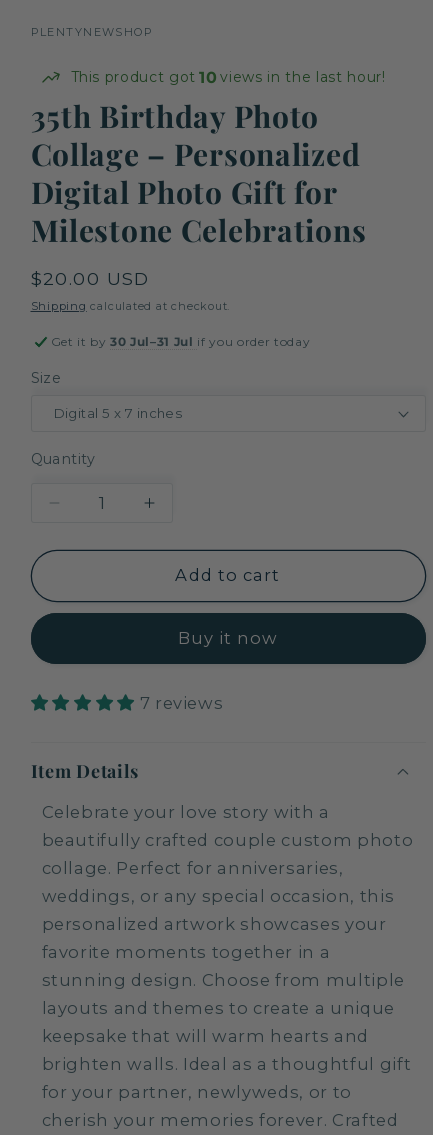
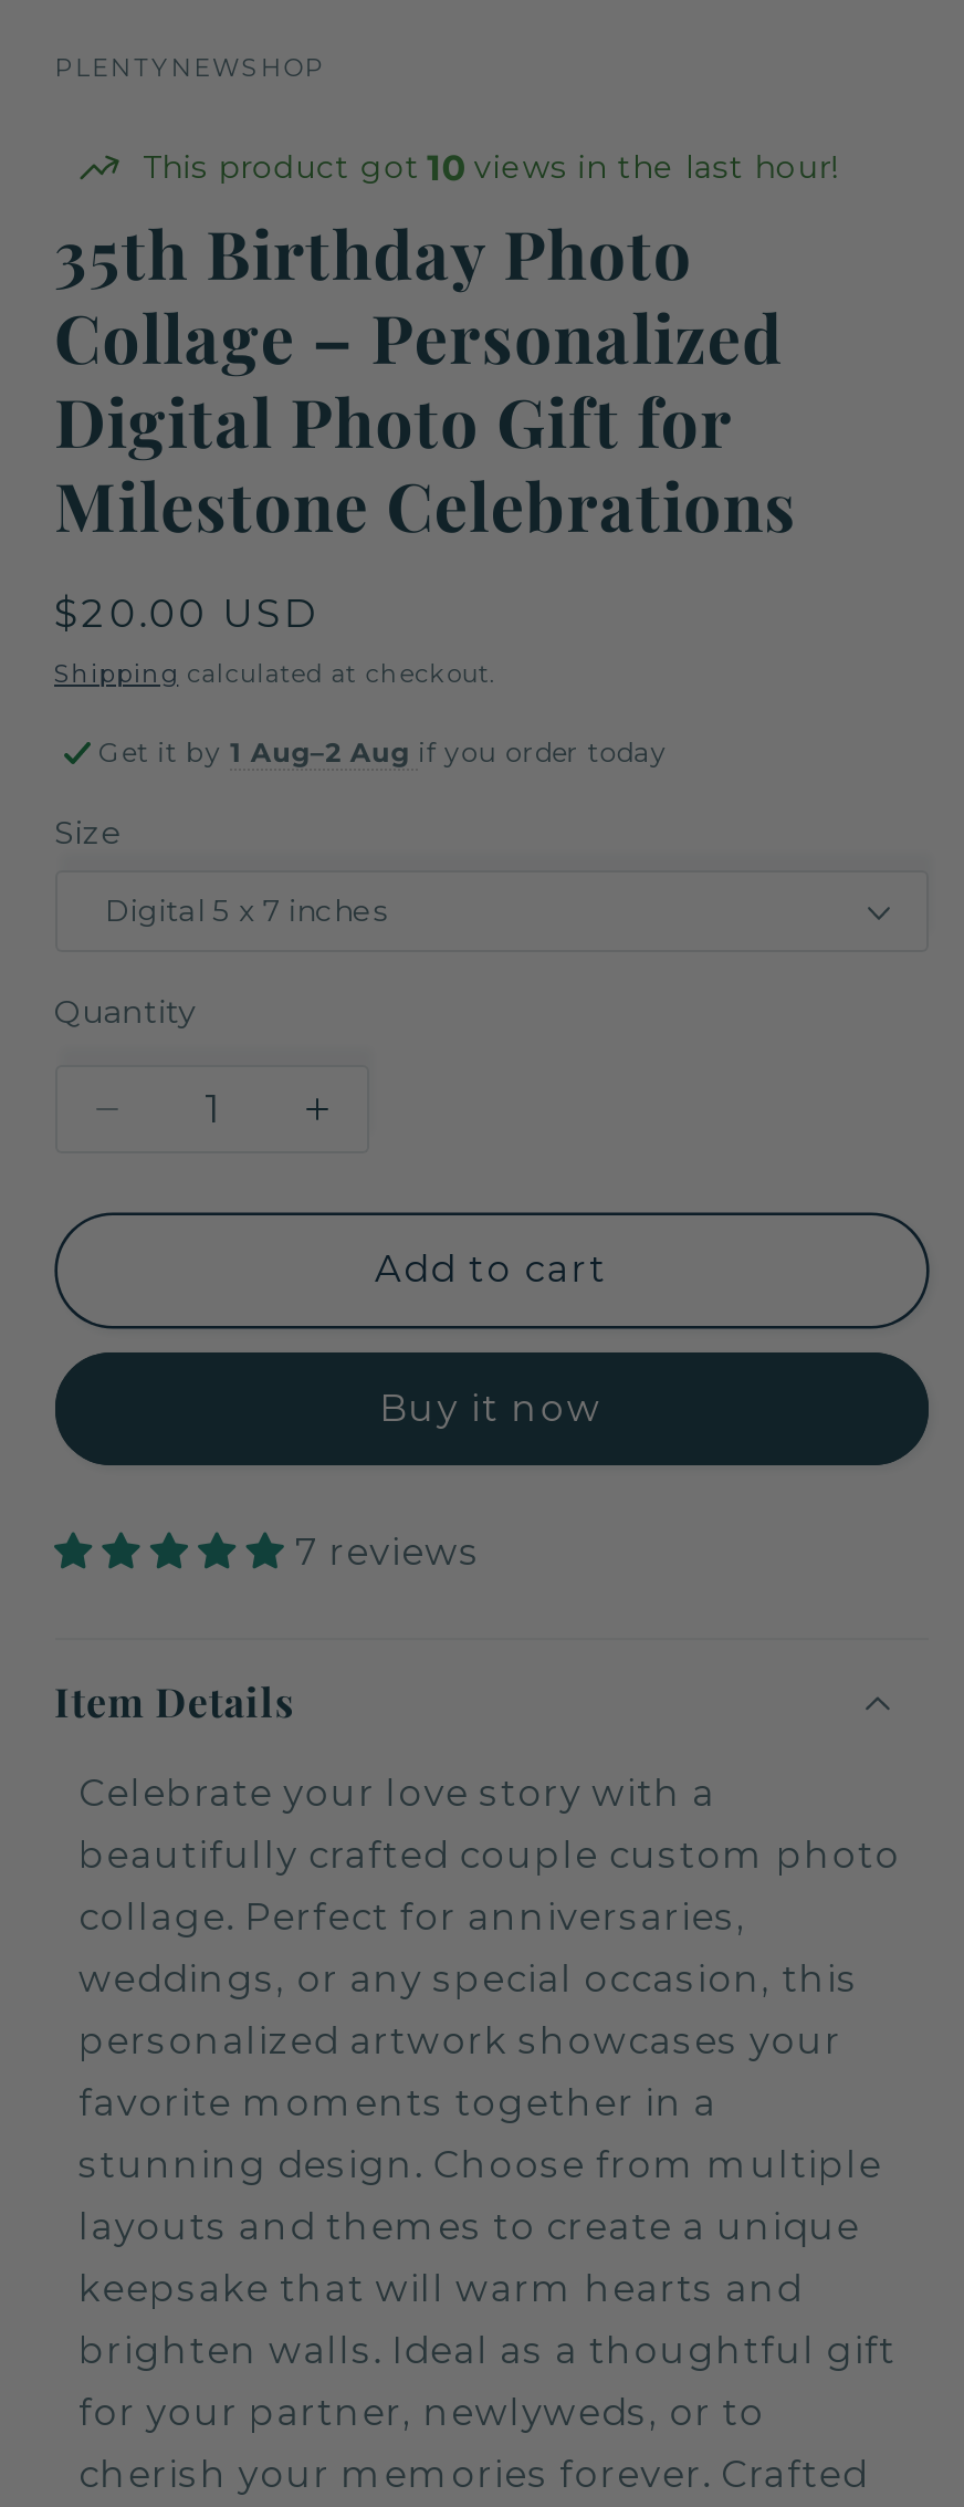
- Get it by 30 Jul–31 Jul if you order today
+ Get it by 1 Aug–2 Aug if you order today
